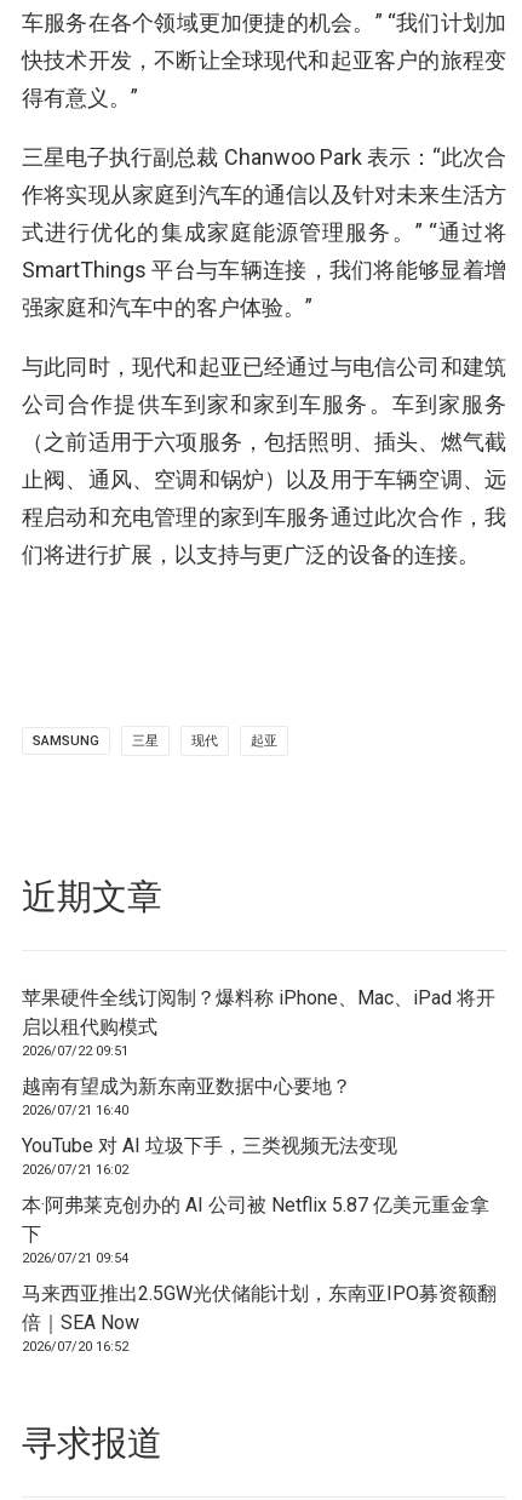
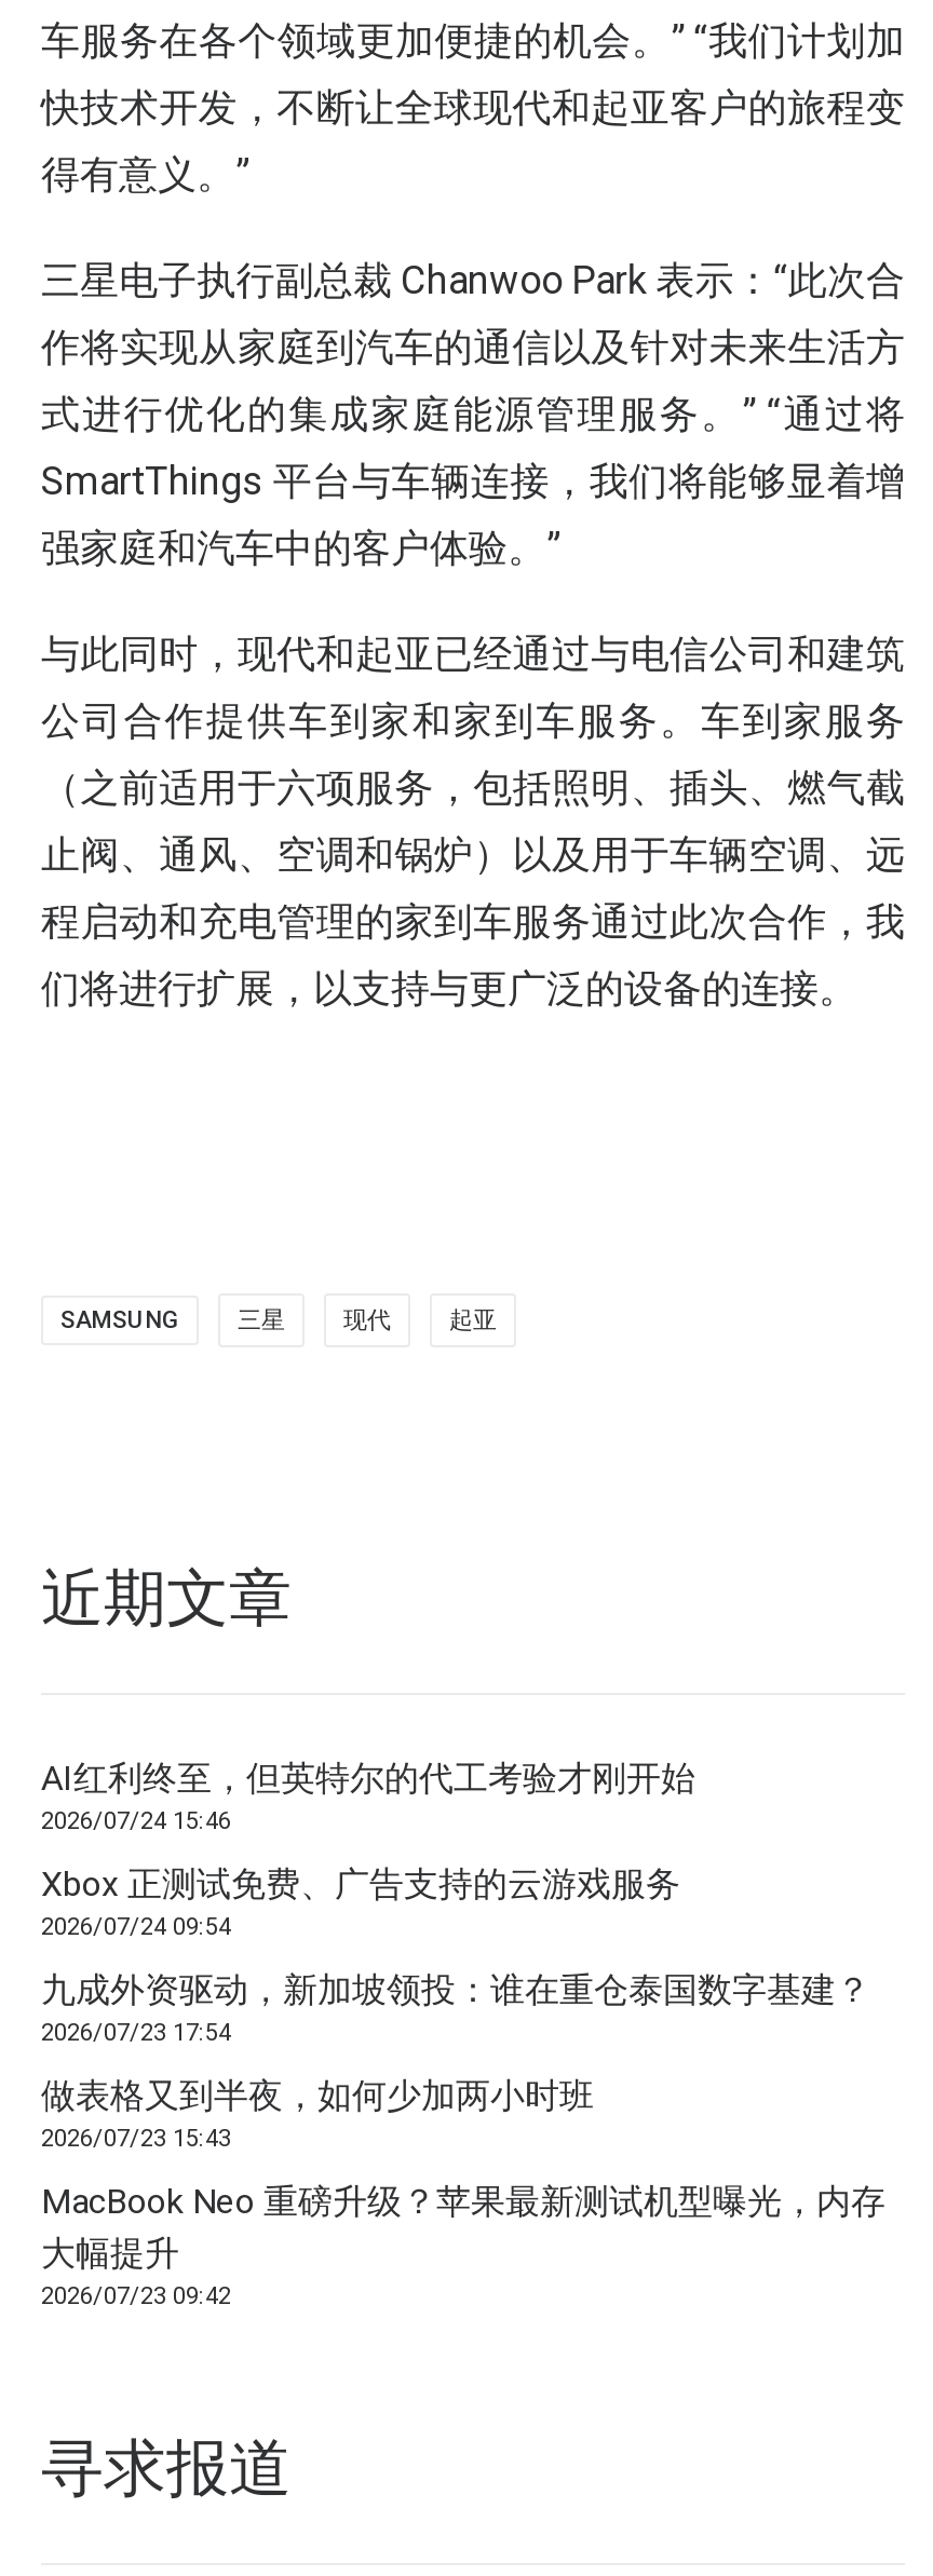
- 苹果硬件全线订阅制？爆料称 iPhone、Mac、iPad 将开
- 启以租代购模式
- 2026/07/22 09:51
+ AI红利终至，但英特尔的代工考验才刚开始
+ 2026/07/24 15:46

- 越南有望成为新东南亚数据中心要地？
- 2026/07/21 16:40
+ Xbox 正测试免费、广告支持的云游戏服务
+ 2026/07/24 09:54

- YouTube 对 AI 垃圾下手，三类视频无法变现
- 2026/07/21 16:02
+ 九成外资驱动，新加坡领投：谁在重仓泰国数字基建？
+ 2026/07/23 17:54

- 本·阿弗莱克创办的 AI 公司被 Netflix 5.87 亿美元重金拿
- 下
- 2026/07/21 09:54
+ 做表格又到半夜，如何少加两小时班
+ 2026/07/23 15:43

- 马来西亚推出2.5GW光伏储能计划，东南亚IPO募资额翻
- 倍｜SEA Now
- 2026/07/20 16:52
+ MacBook Neo 重磅升级？苹果最新测试机型曝光，内存
+ 大幅提升
+ 2026/07/23 09:42
